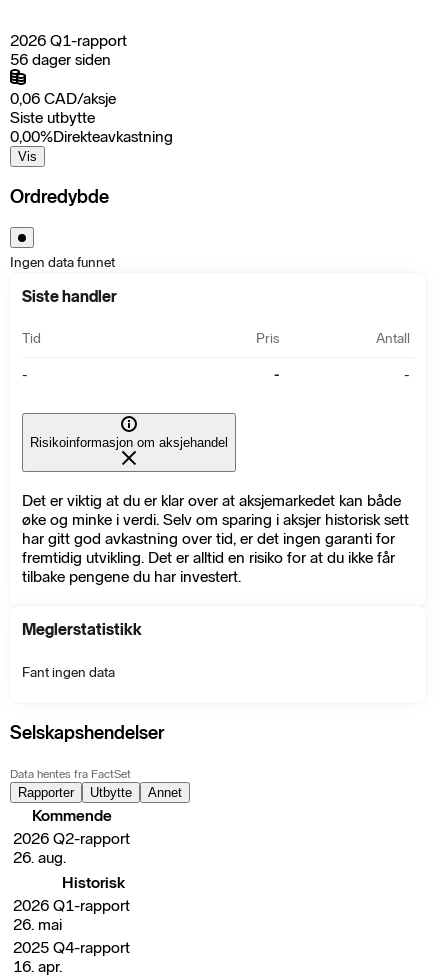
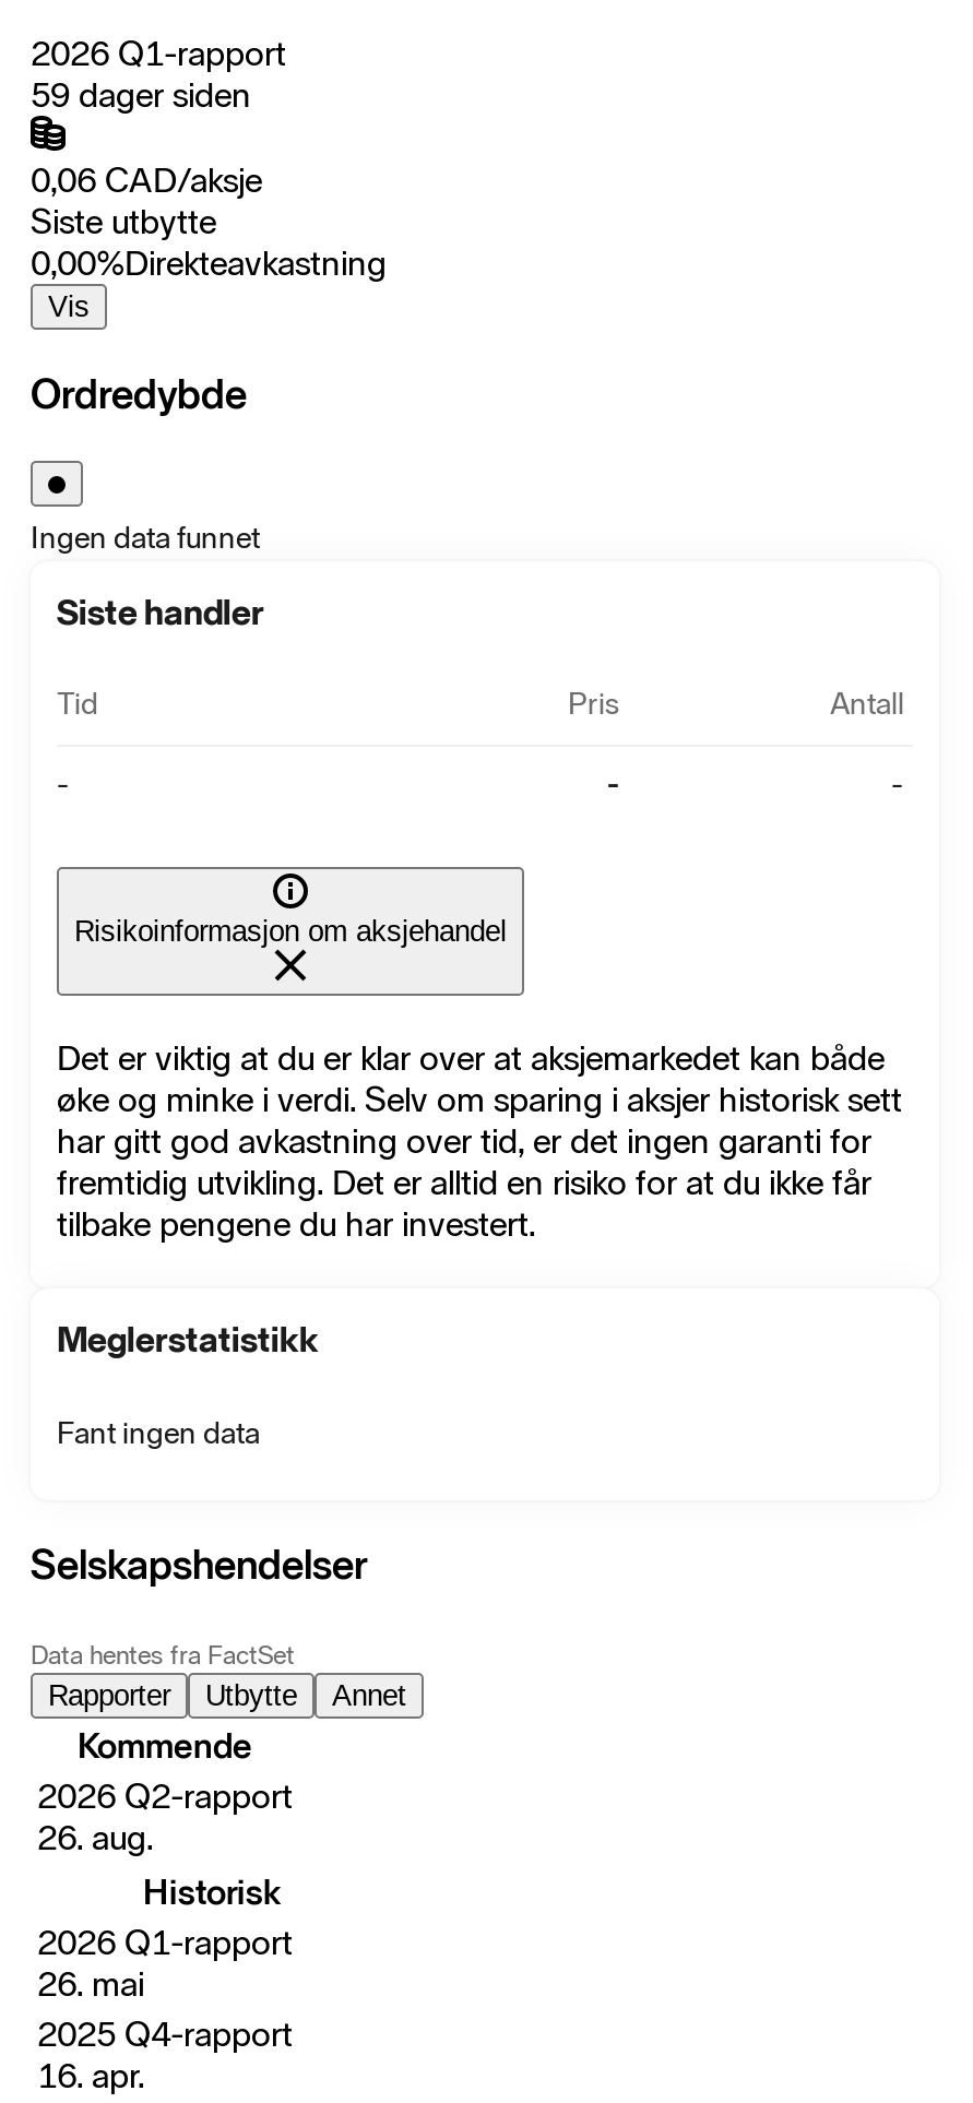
- 56 dager siden
+ 59 dager siden
